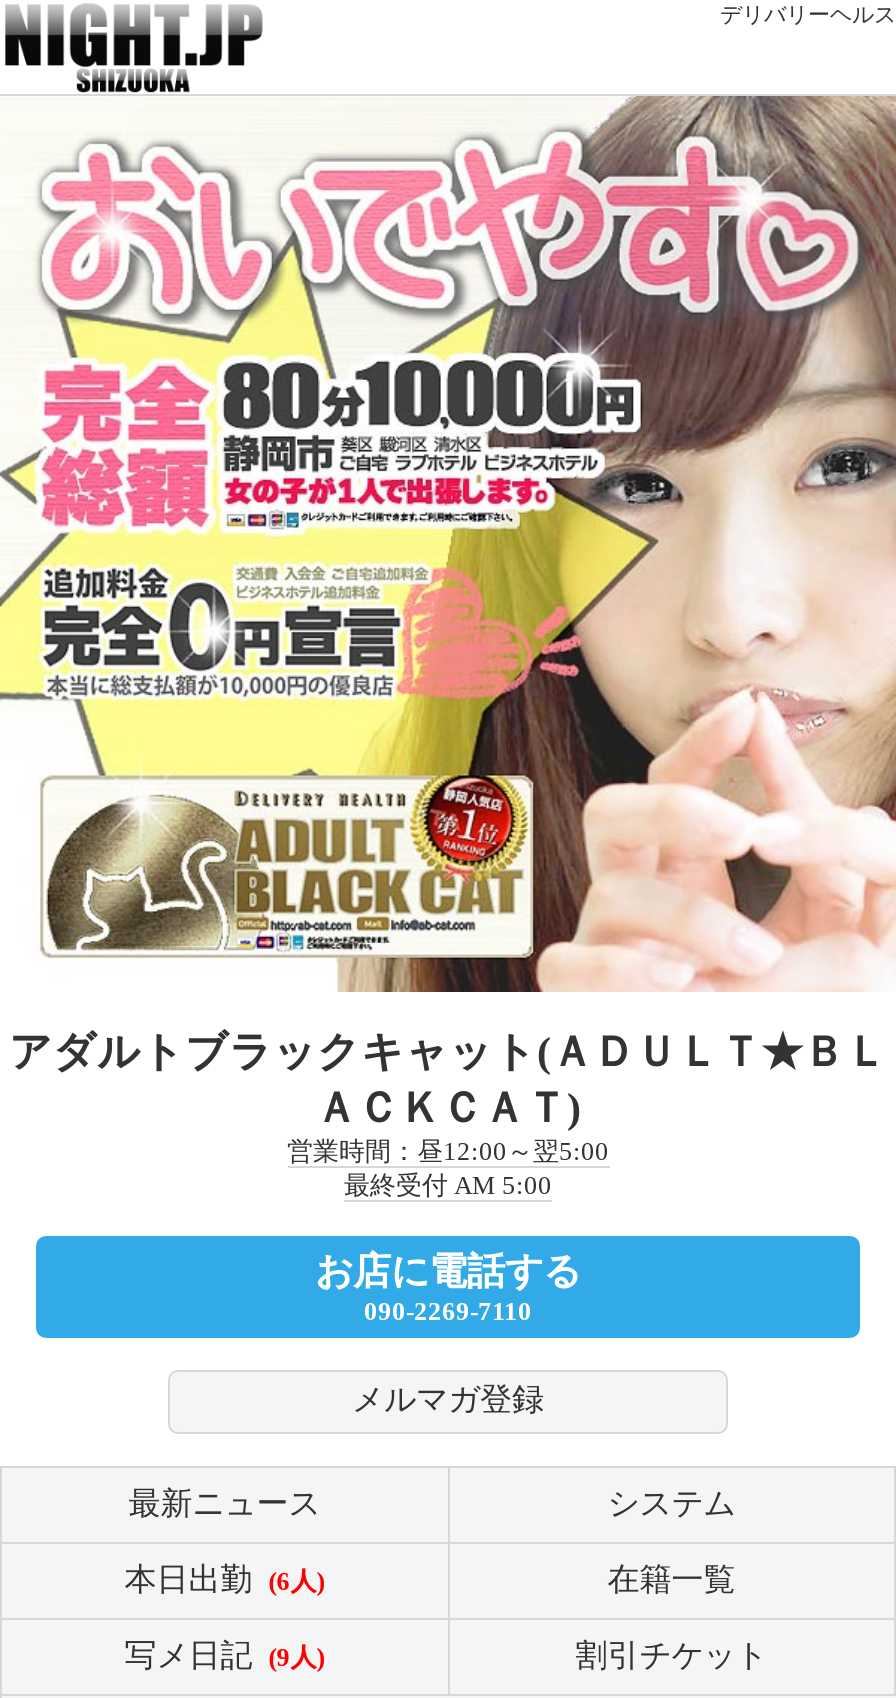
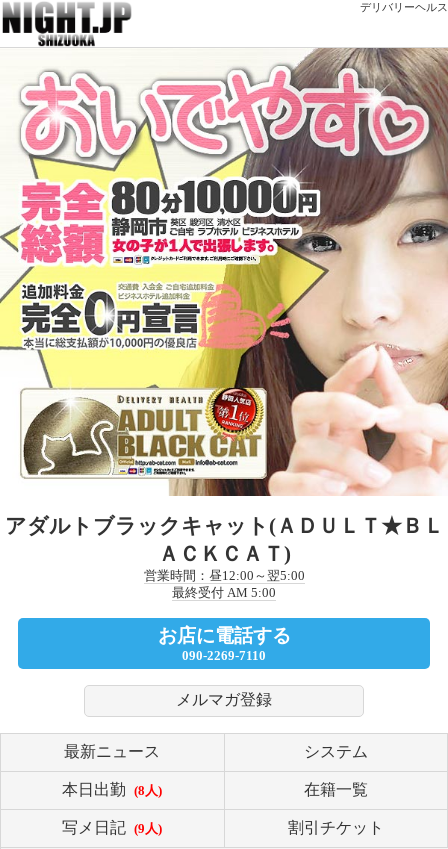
- 本日出勤(6人)
+ 本日出勤(8人)
